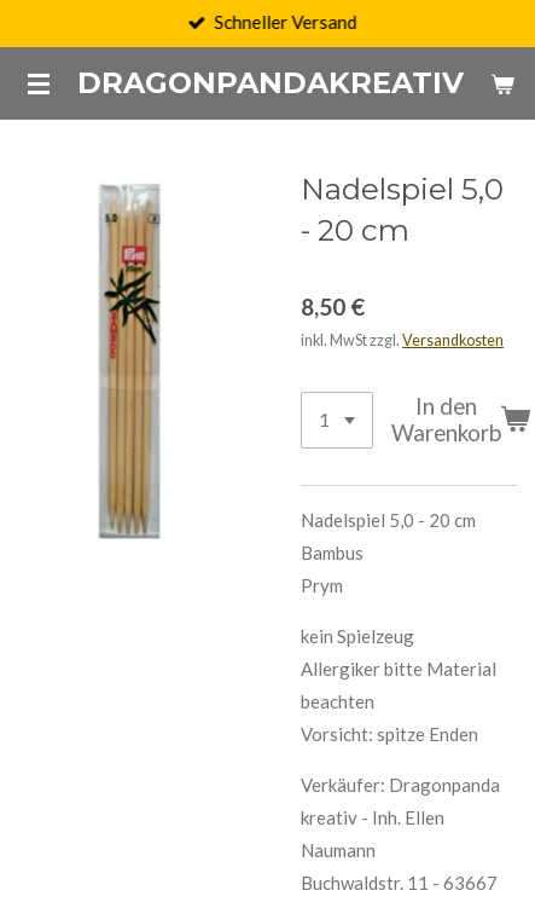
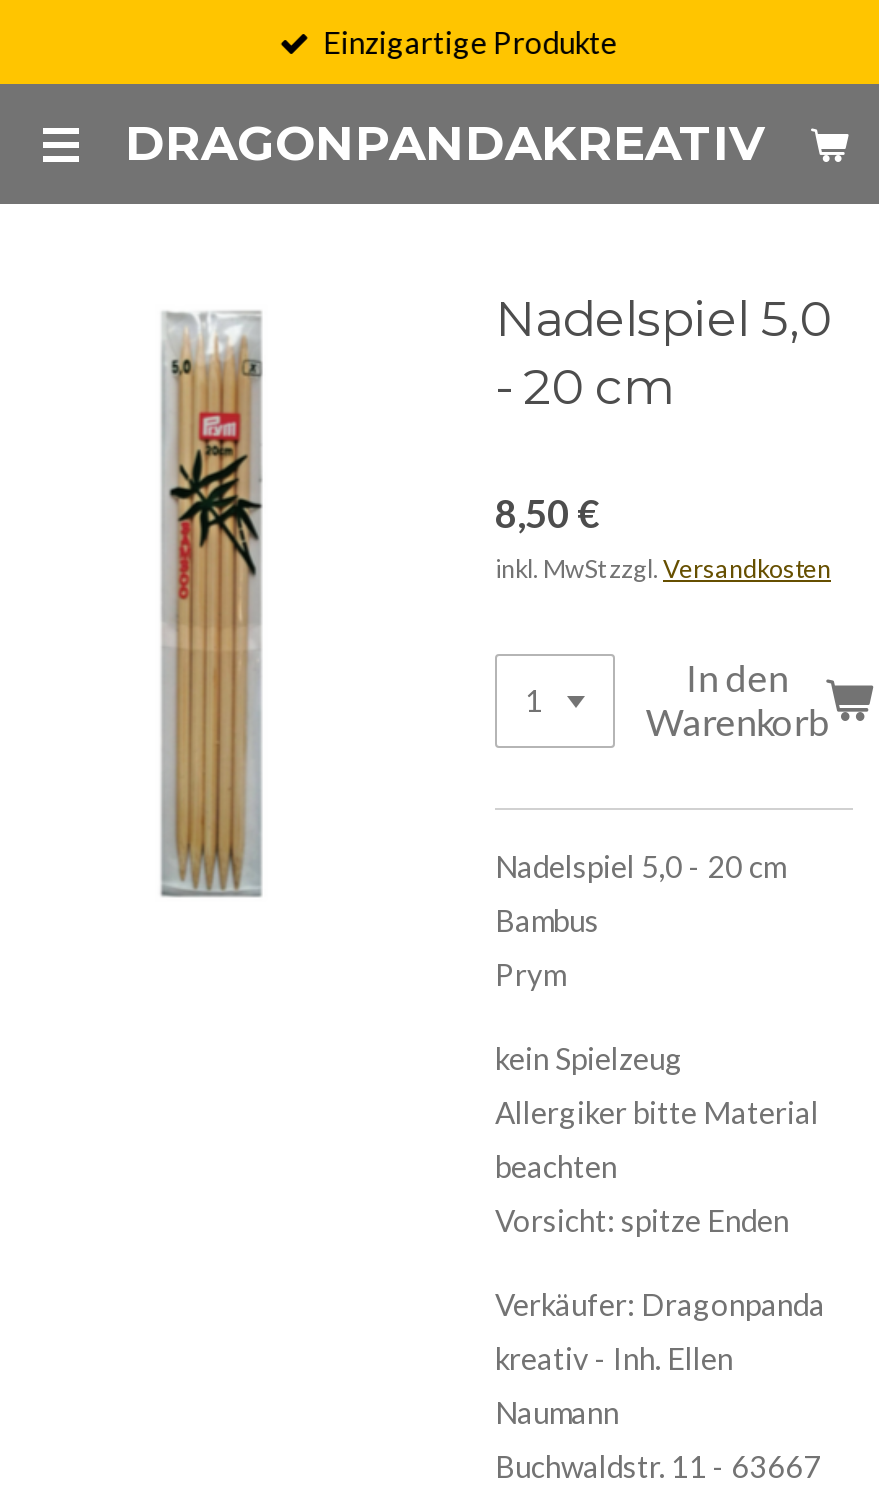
- Schneller Versand
+ Einzigartige Produkte
